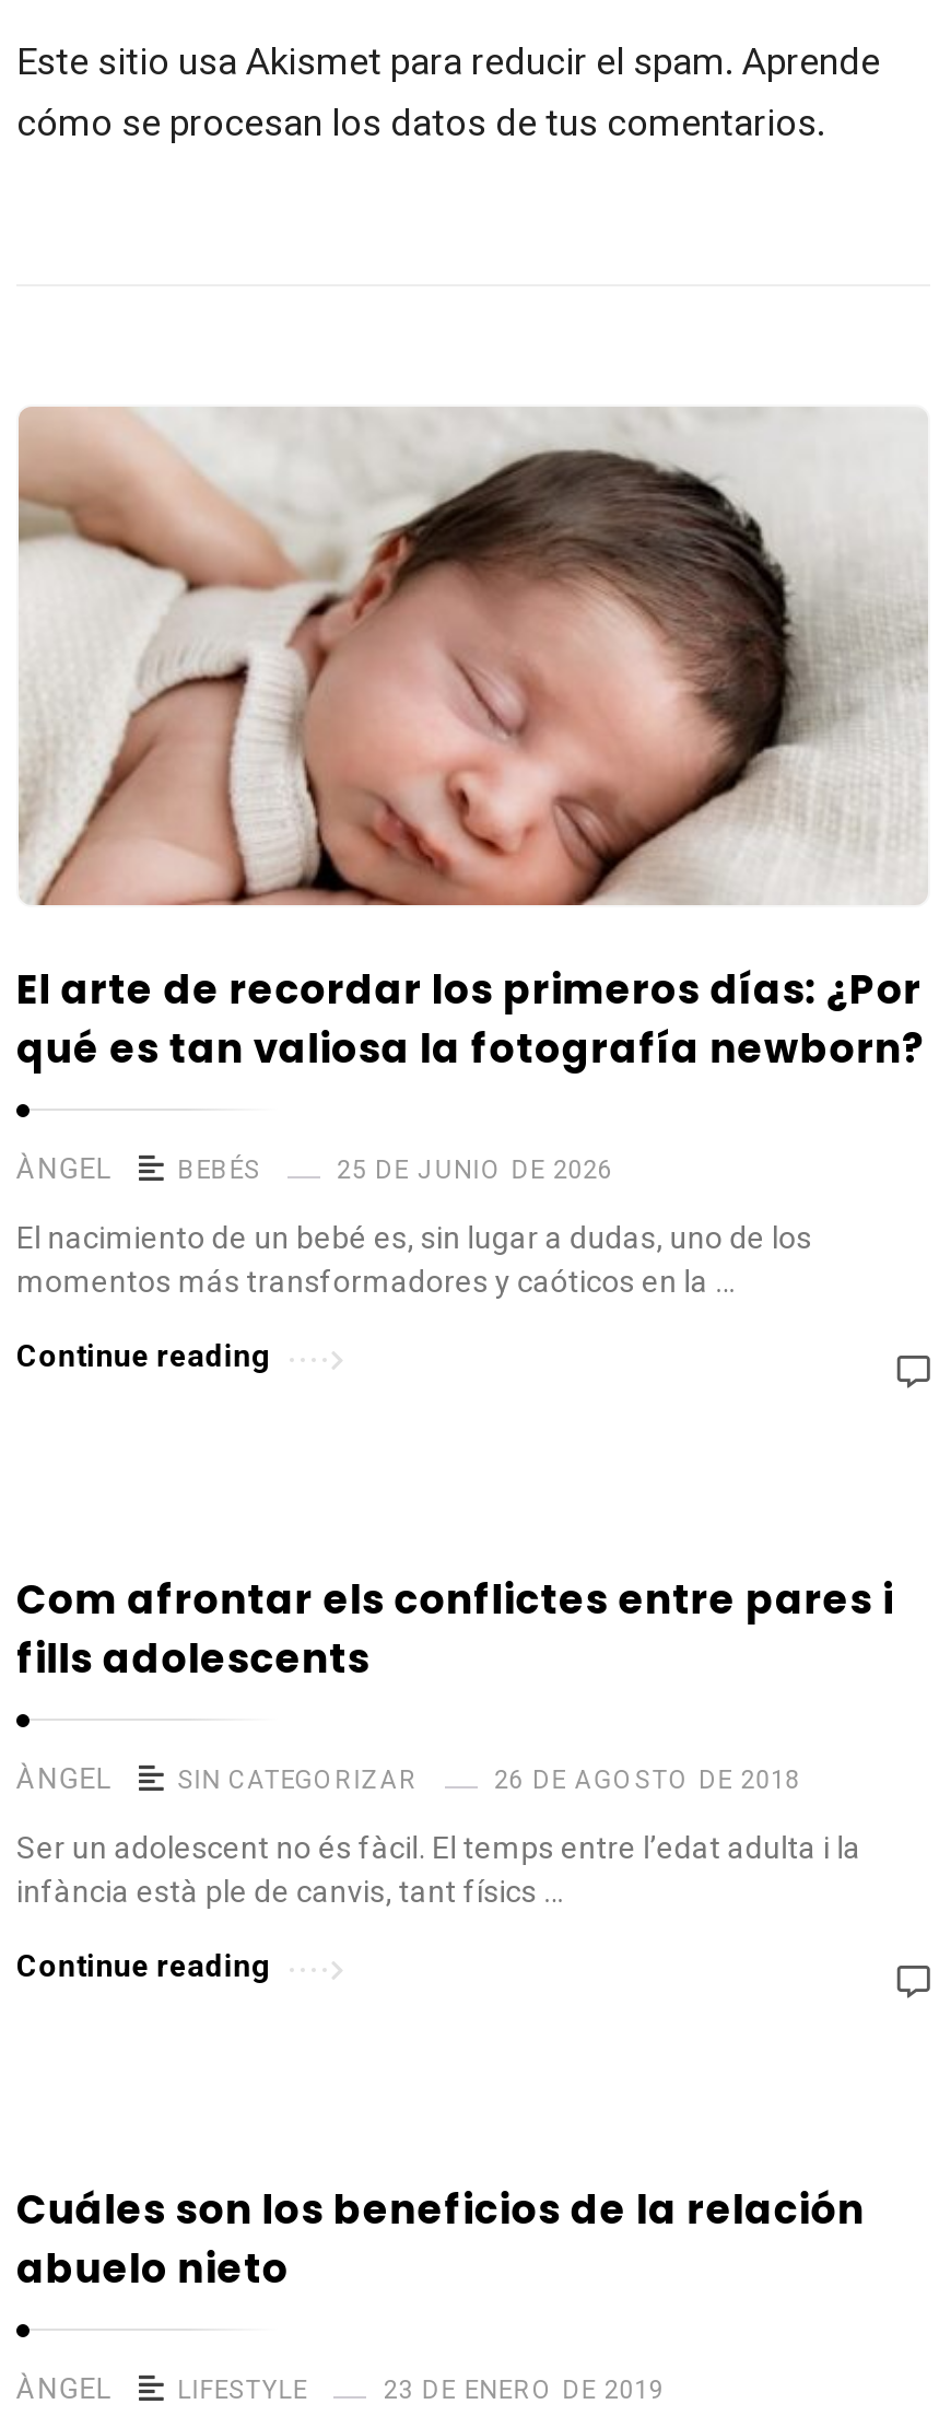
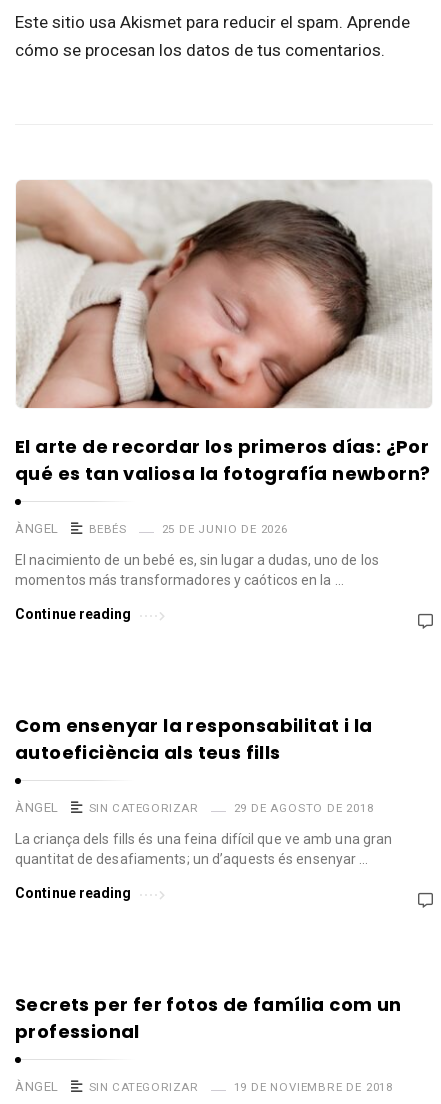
- Com afrontar els conflictes entre pares i
- fills adolescents
+ Com ensenyar la responsabilitat i la
+ autoeficiència als teus fills

- 26 DE AGOSTO DE 2018
+ 29 DE AGOSTO DE 2018

- Ser un adolescent no és fàcil. El temps entre l’edat adulta i la
- infància està ple de canvis, tant físics …
+ La criança dels fills és una feina difícil que ve amb una gran
+ quantitat de desafiaments; un d’aquests és ensenyar …

- Cuáles son los beneficios de la relación
- abuelo nieto
+ Secrets per fer fotos de família com un
+ professional

- LIFESTYLE
- 23 DE ENERO DE 2019
+ SIN CATEGORIZAR
+ 19 DE NOVIEMBRE DE 2018
